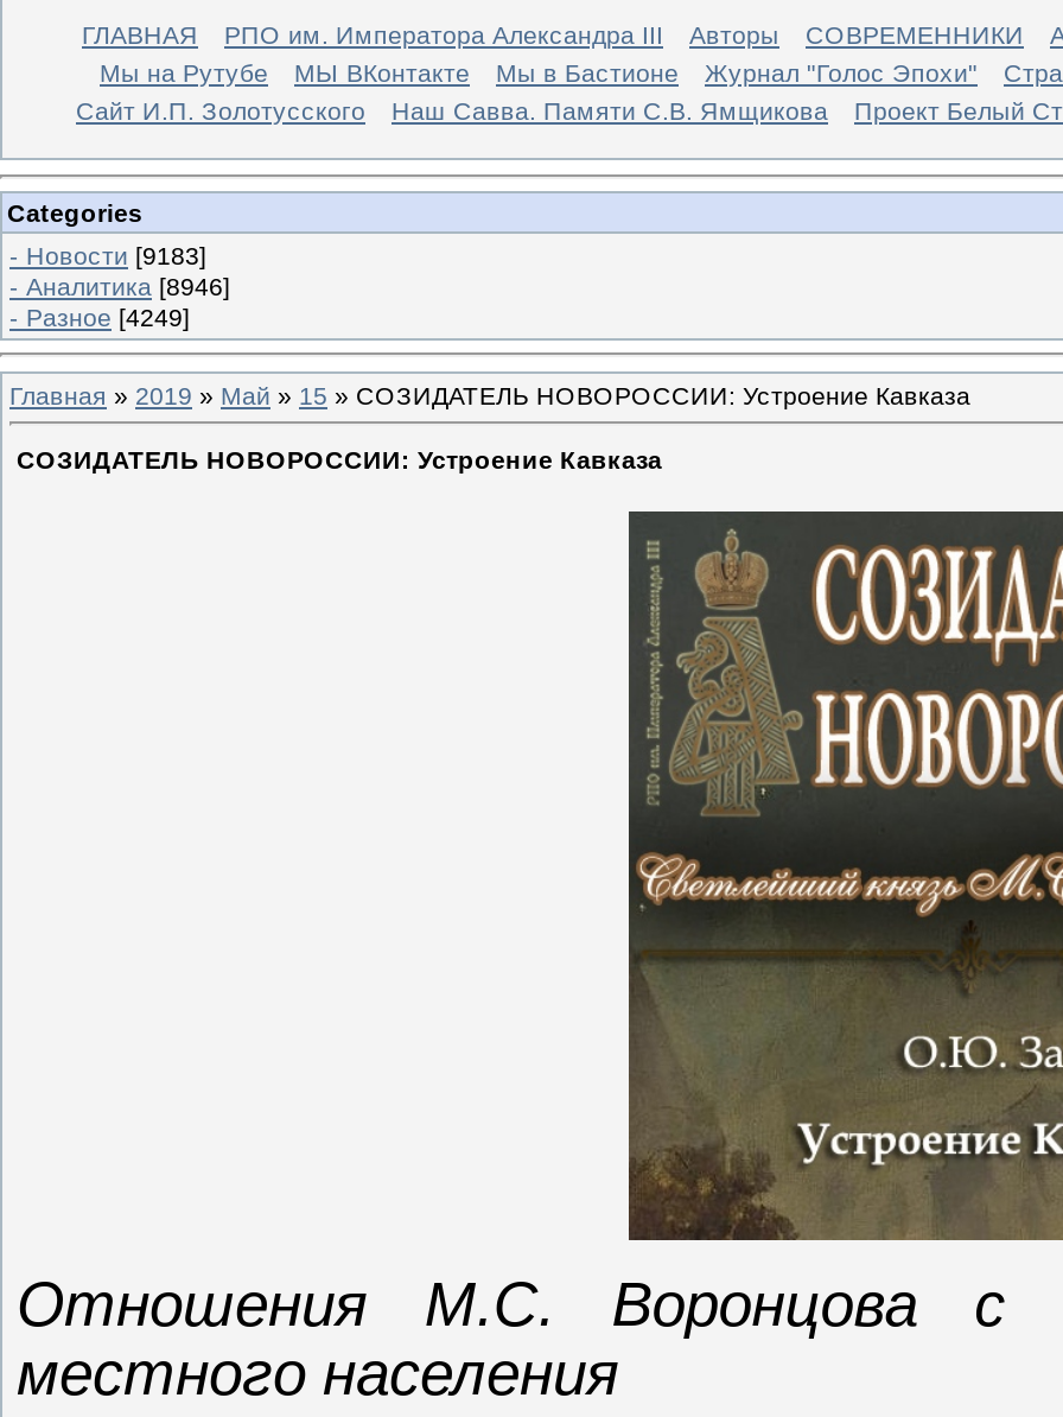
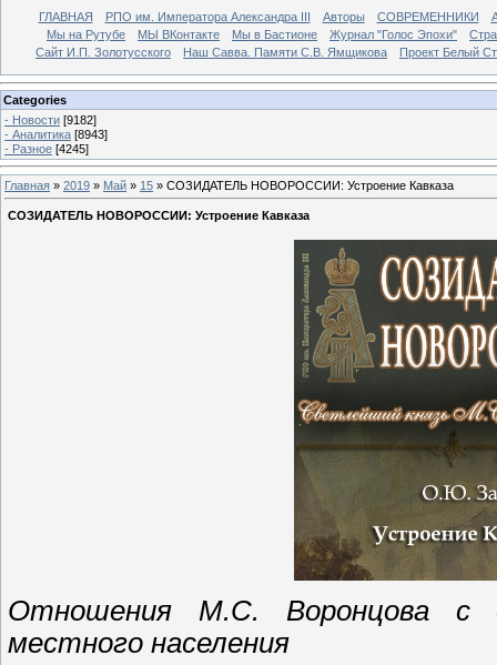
- - Новости [9183]
+ - Новости [9182]

- - Аналитика [8946]
+ - Аналитика [8943]

- - Разное [4249]
+ - Разное [4245]
